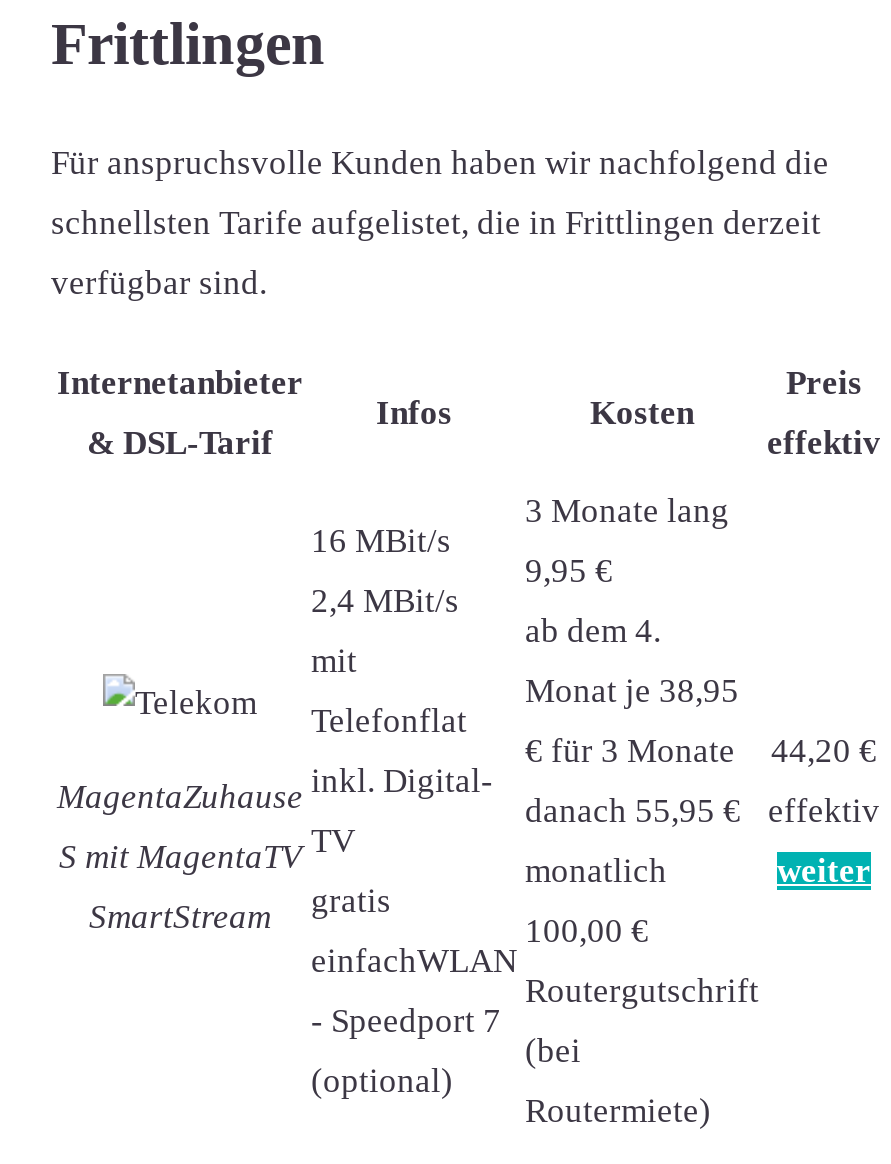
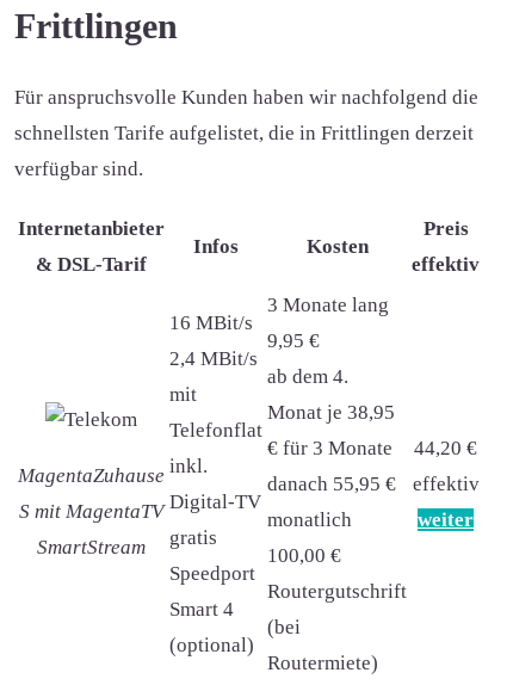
- einfachWLAN
+ Speedport

- - Speedport 7
+ Smart 4
